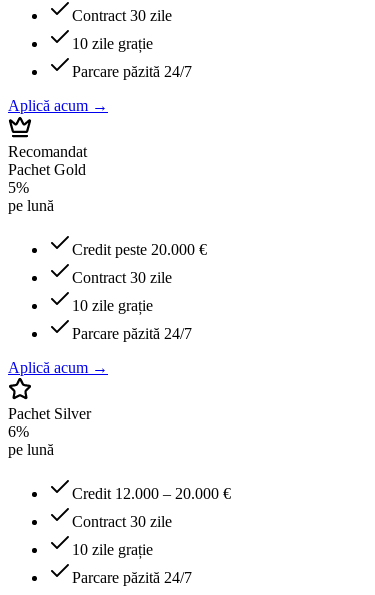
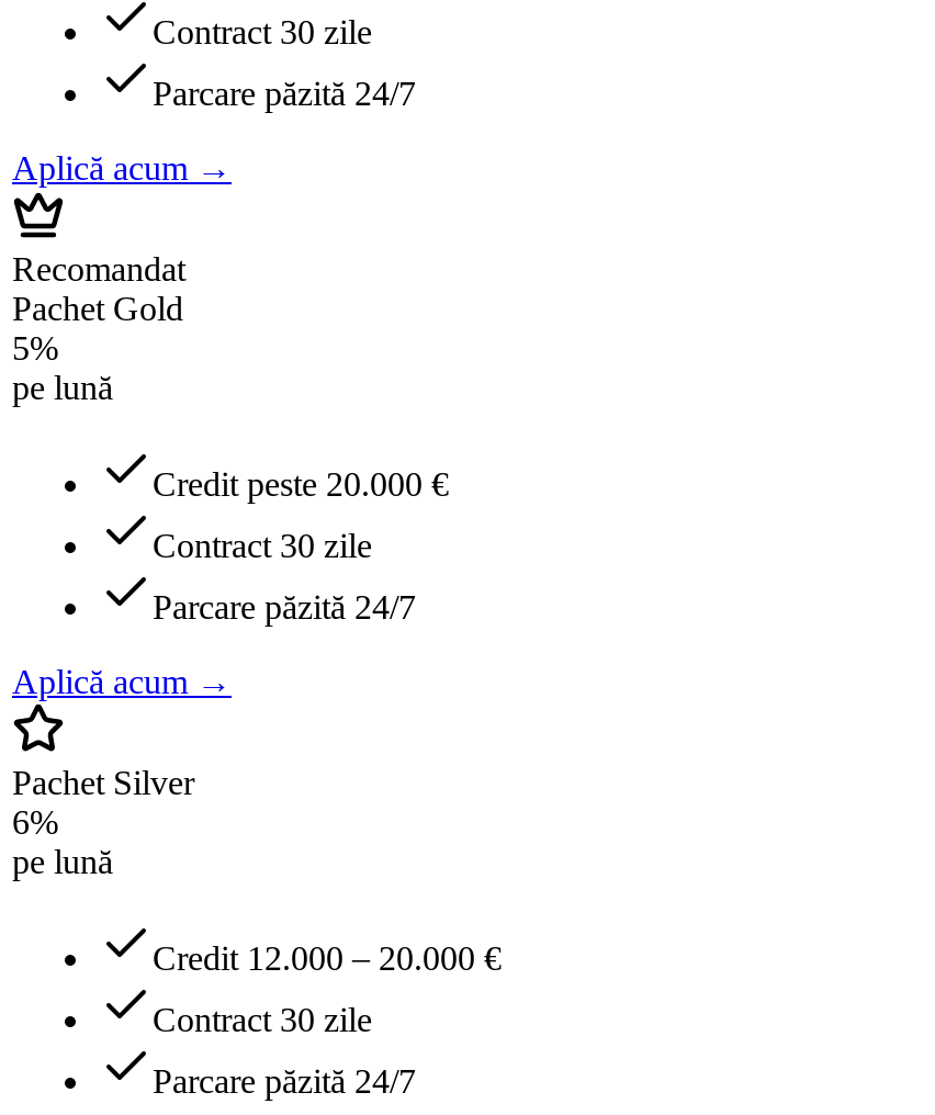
- 10 zile grație

- 10 zile grație

- 10 zile grație
